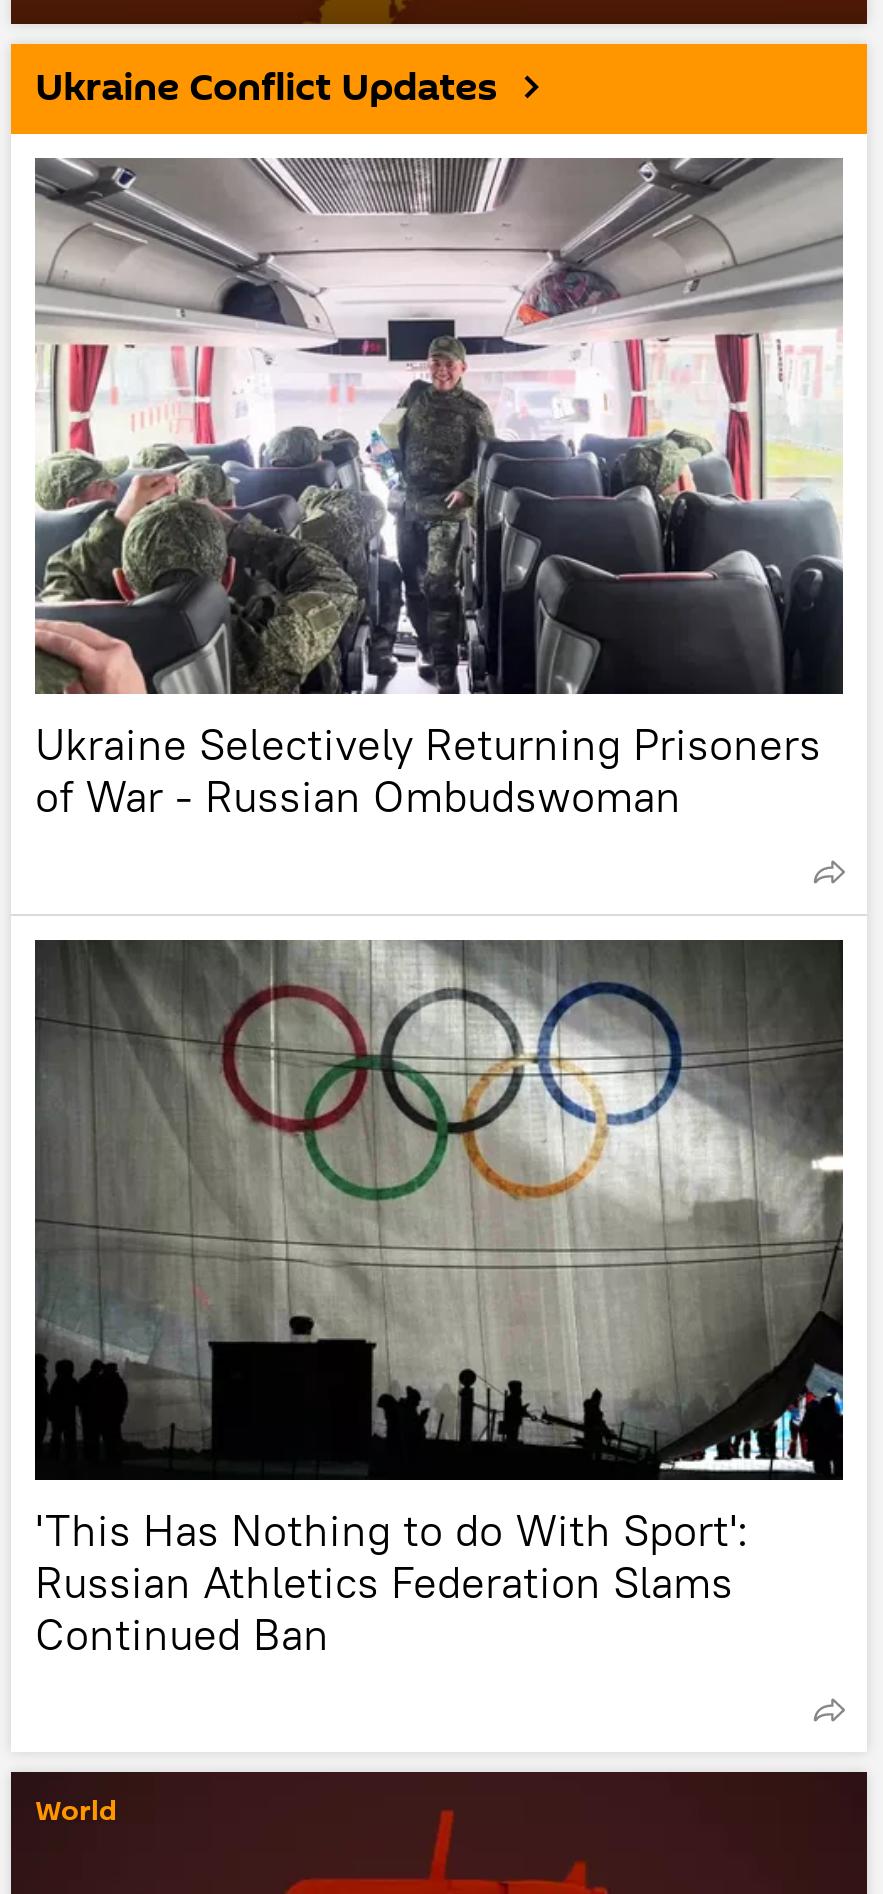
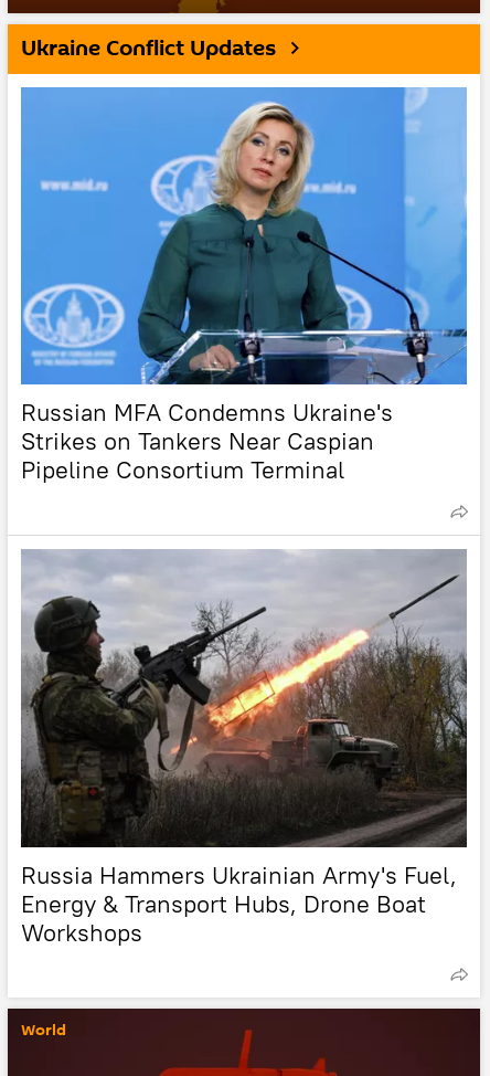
- [image]
- Ukraine Selectively Returning Prisoners
- of War - Russian Ombudswoman
+ [image]
+ Russian MFA Condemns Ukraine's
+ Strikes on Tankers Near Caspian
+ Pipeline Consortium Terminal

- [image]
- 'This Has Nothing to do With Sport':
- Russian Athletics Federation Slams
- Continued Ban
+ [image]
+ Russia Hammers Ukrainian Army's Fuel,
+ Energy & Transport Hubs, Drone Boat
+ Workshops
